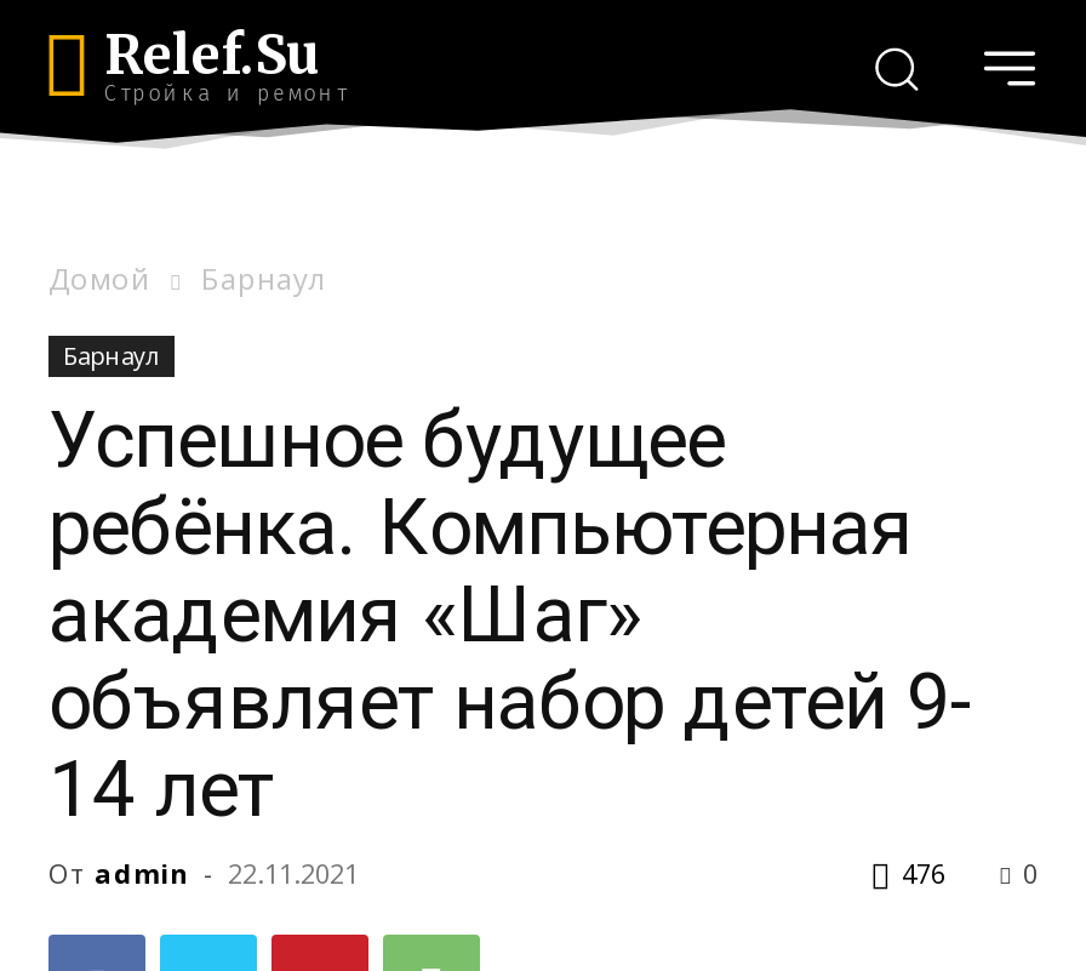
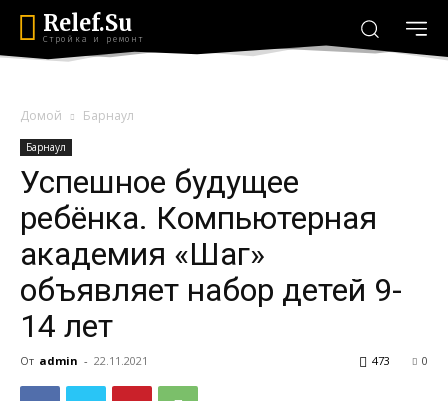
- 476
+ 473
